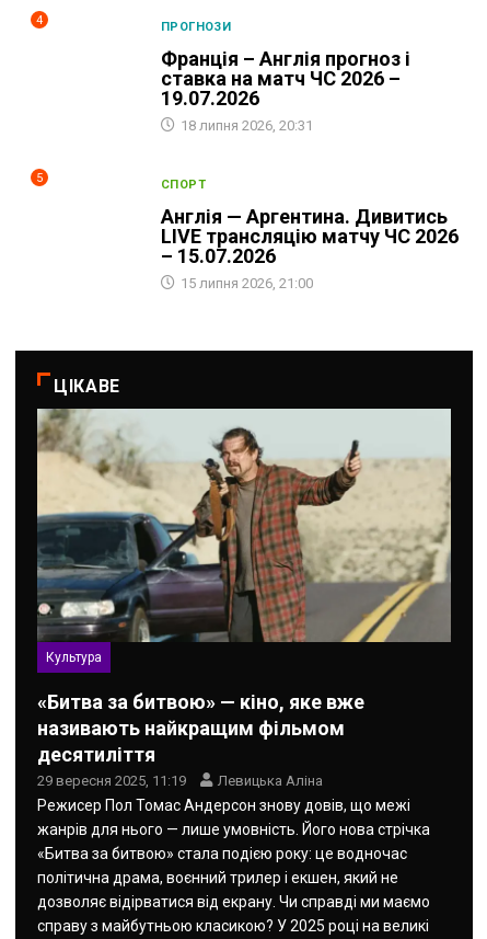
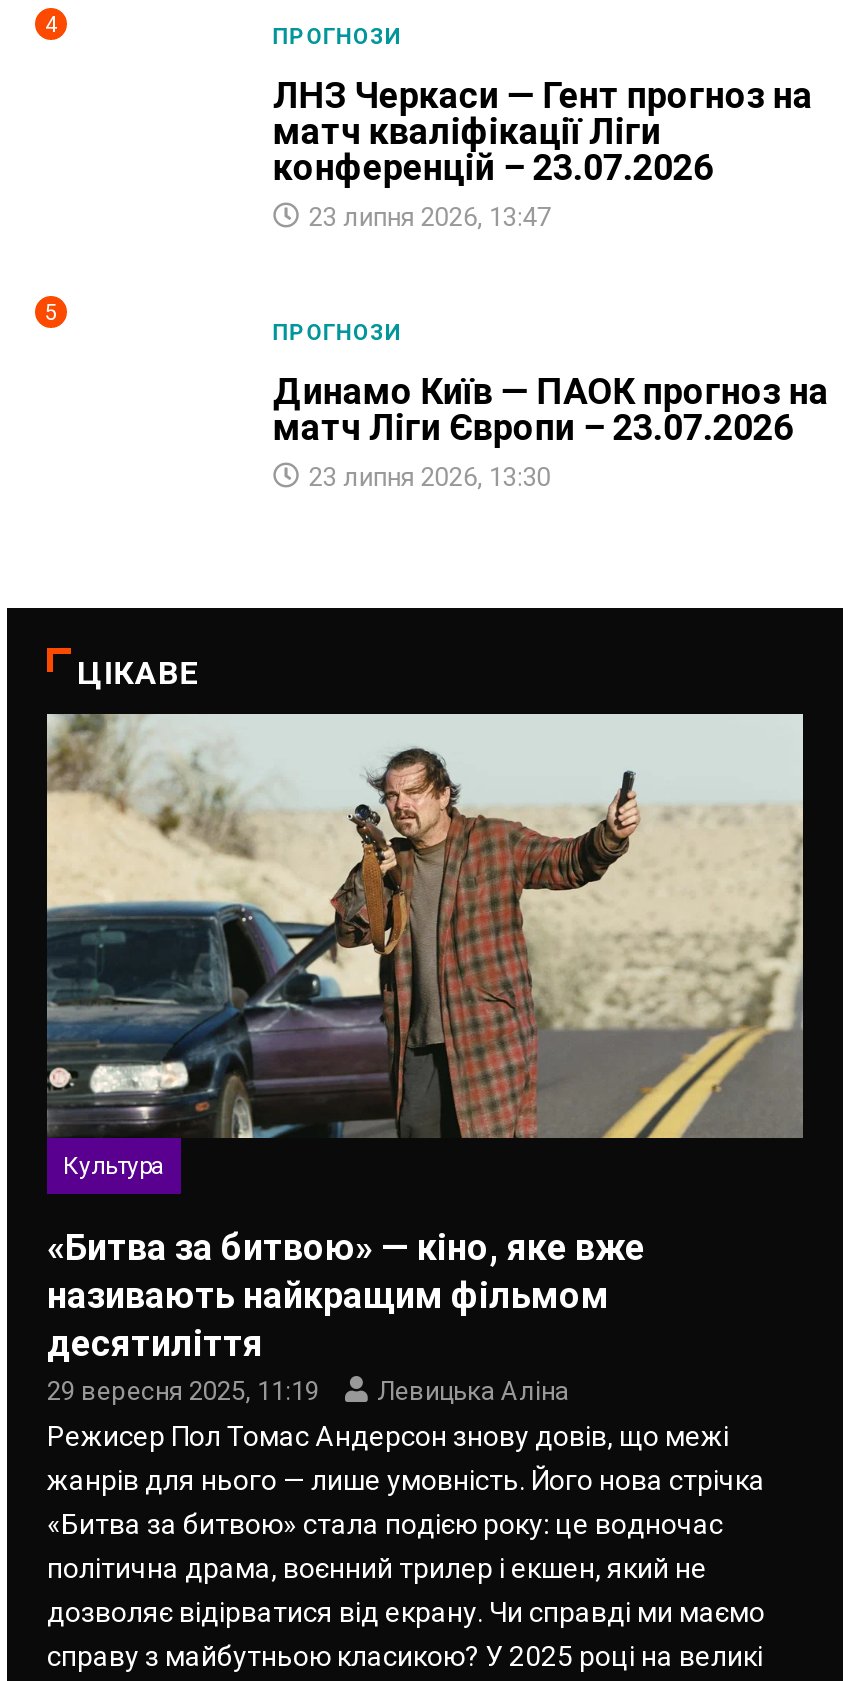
- Франція – Англія прогноз і
- ставка на матч ЧС 2026 –
- 19.07.2026
- 18 липня 2026, 20:31
+ ЛНЗ Черкаси — Гент прогноз на
+ матч кваліфікації Ліги
+ конференцій – 23.07.2026
+ 23 липня 2026, 13:47

- СПОРТ
+ ПРОГНОЗИ

- Англія — Аргентина. Дивитись
- LIVE трансляцію матчу ЧС 2026
- – 15.07.2026
- 15 липня 2026, 21:00
+ Динамо Київ — ПАОК прогноз на
+ матч Ліги Європи – 23.07.2026
+ 23 липня 2026, 13:30
